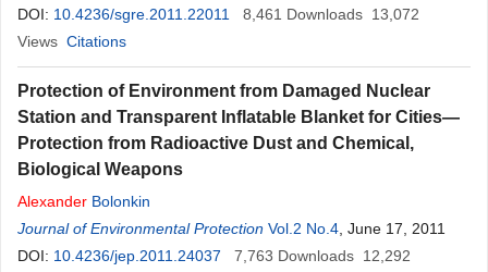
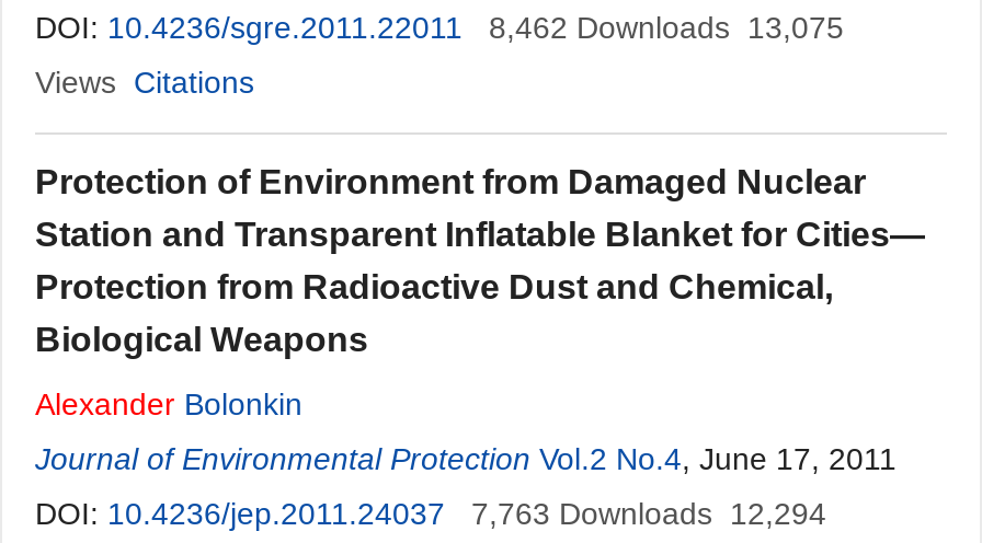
- DOI: 10.4236/sgre.2011.22011 8,461 Downloads 13,072
+ DOI: 10.4236/sgre.2011.22011 8,462 Downloads 13,075

- DOI: 10.4236/jep.2011.24037 7,763 Downloads 12,292
+ DOI: 10.4236/jep.2011.24037 7,763 Downloads 12,294
